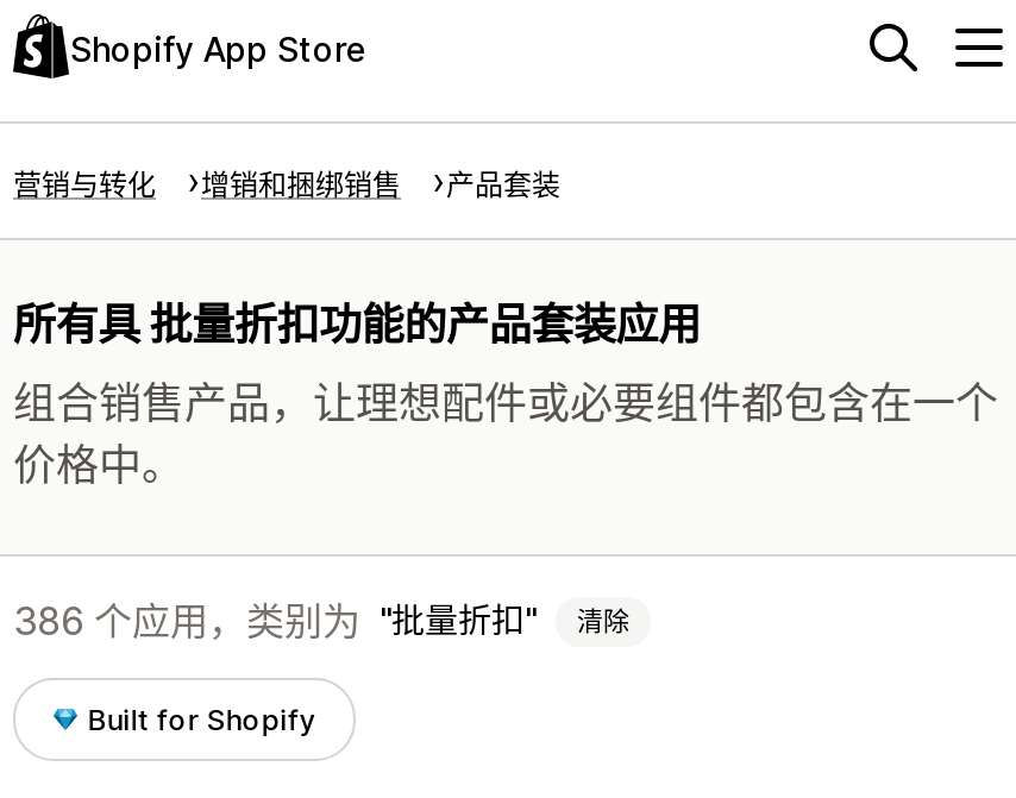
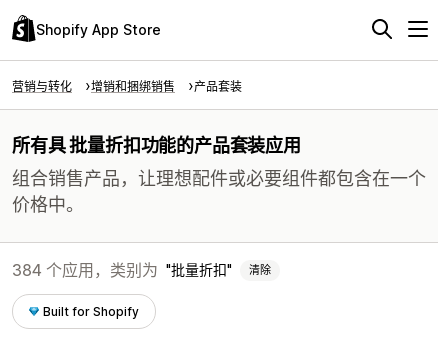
- 386 个应用，类别为
+ 384 个应用，类别为
